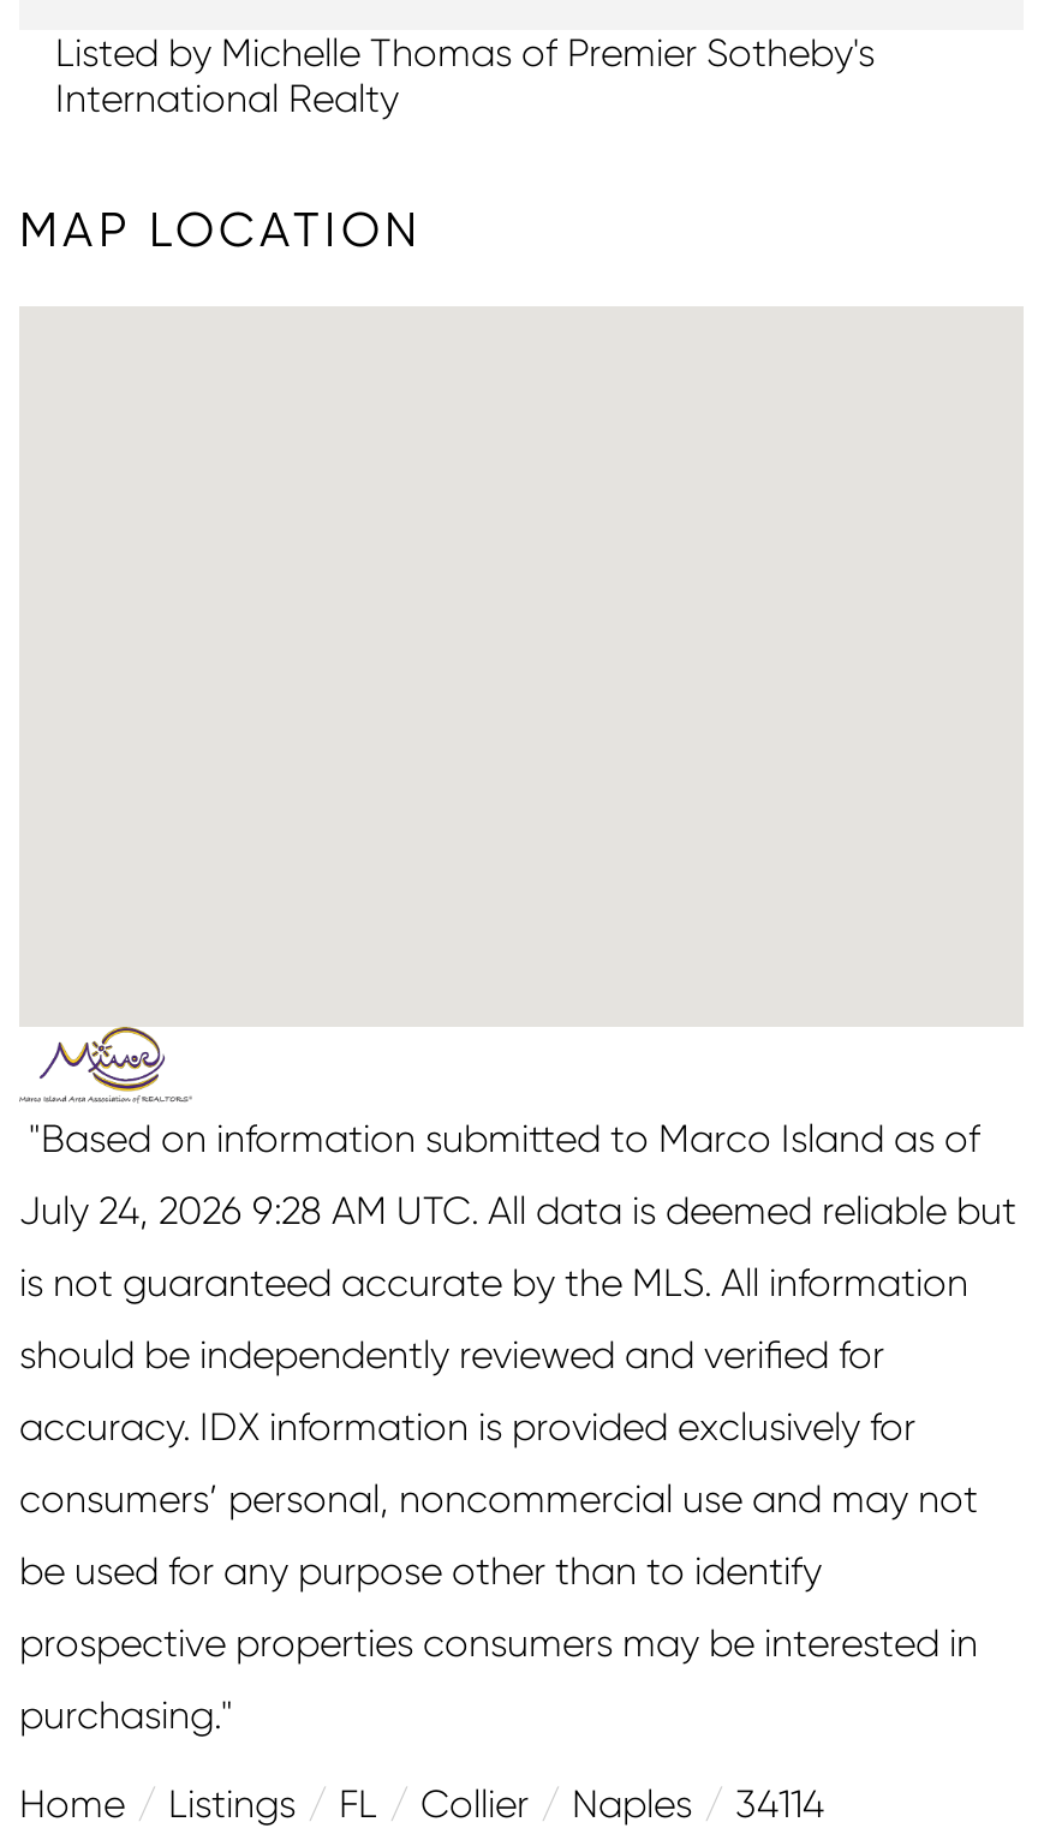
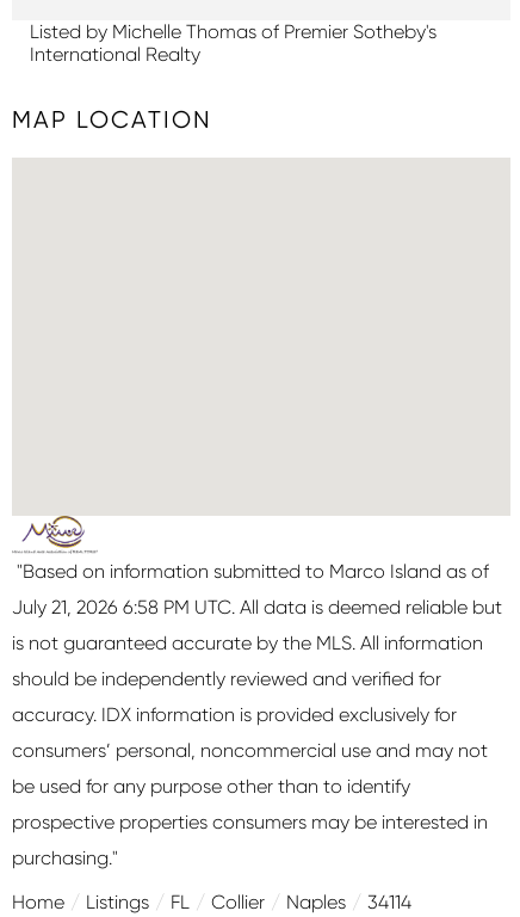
- July 24, 2026 9:28 AM UTC. All data is deemed reliable but
+ July 21, 2026 6:58 PM UTC. All data is deemed reliable but
